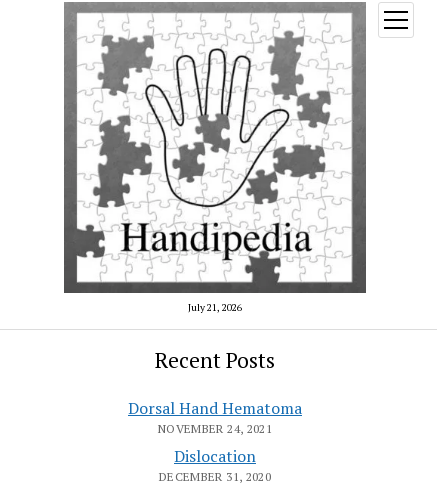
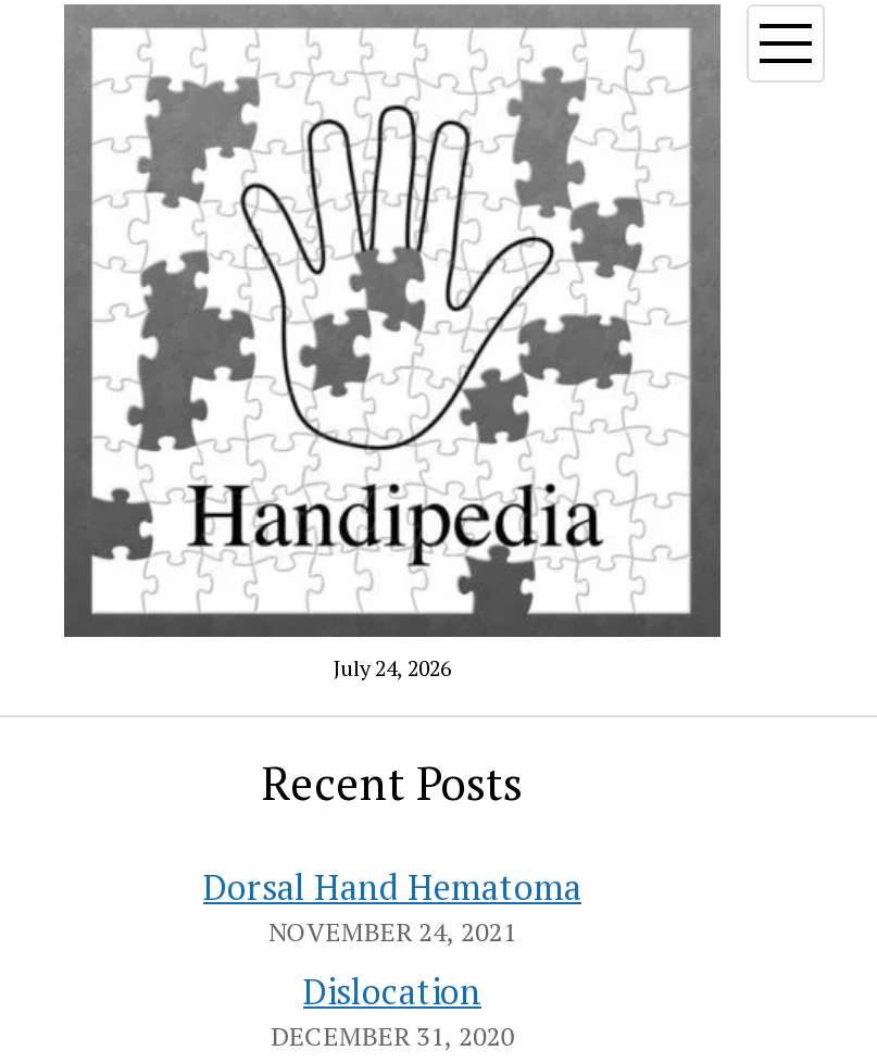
- July 21, 2026
+ July 24, 2026
